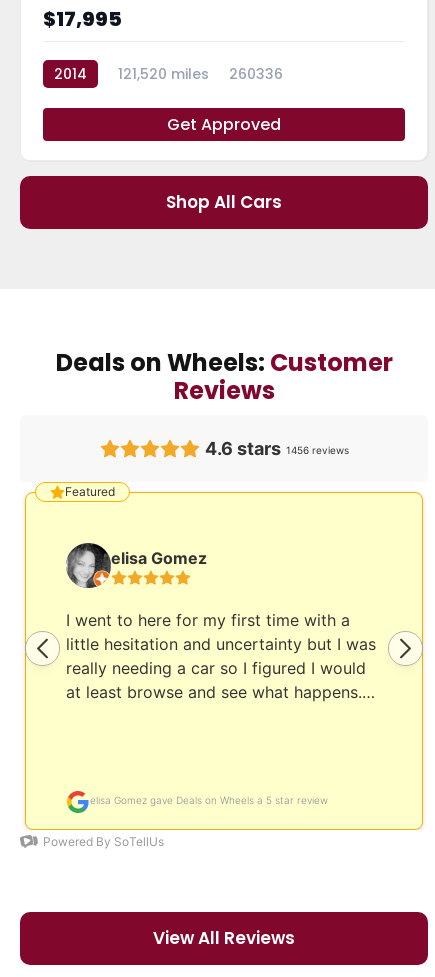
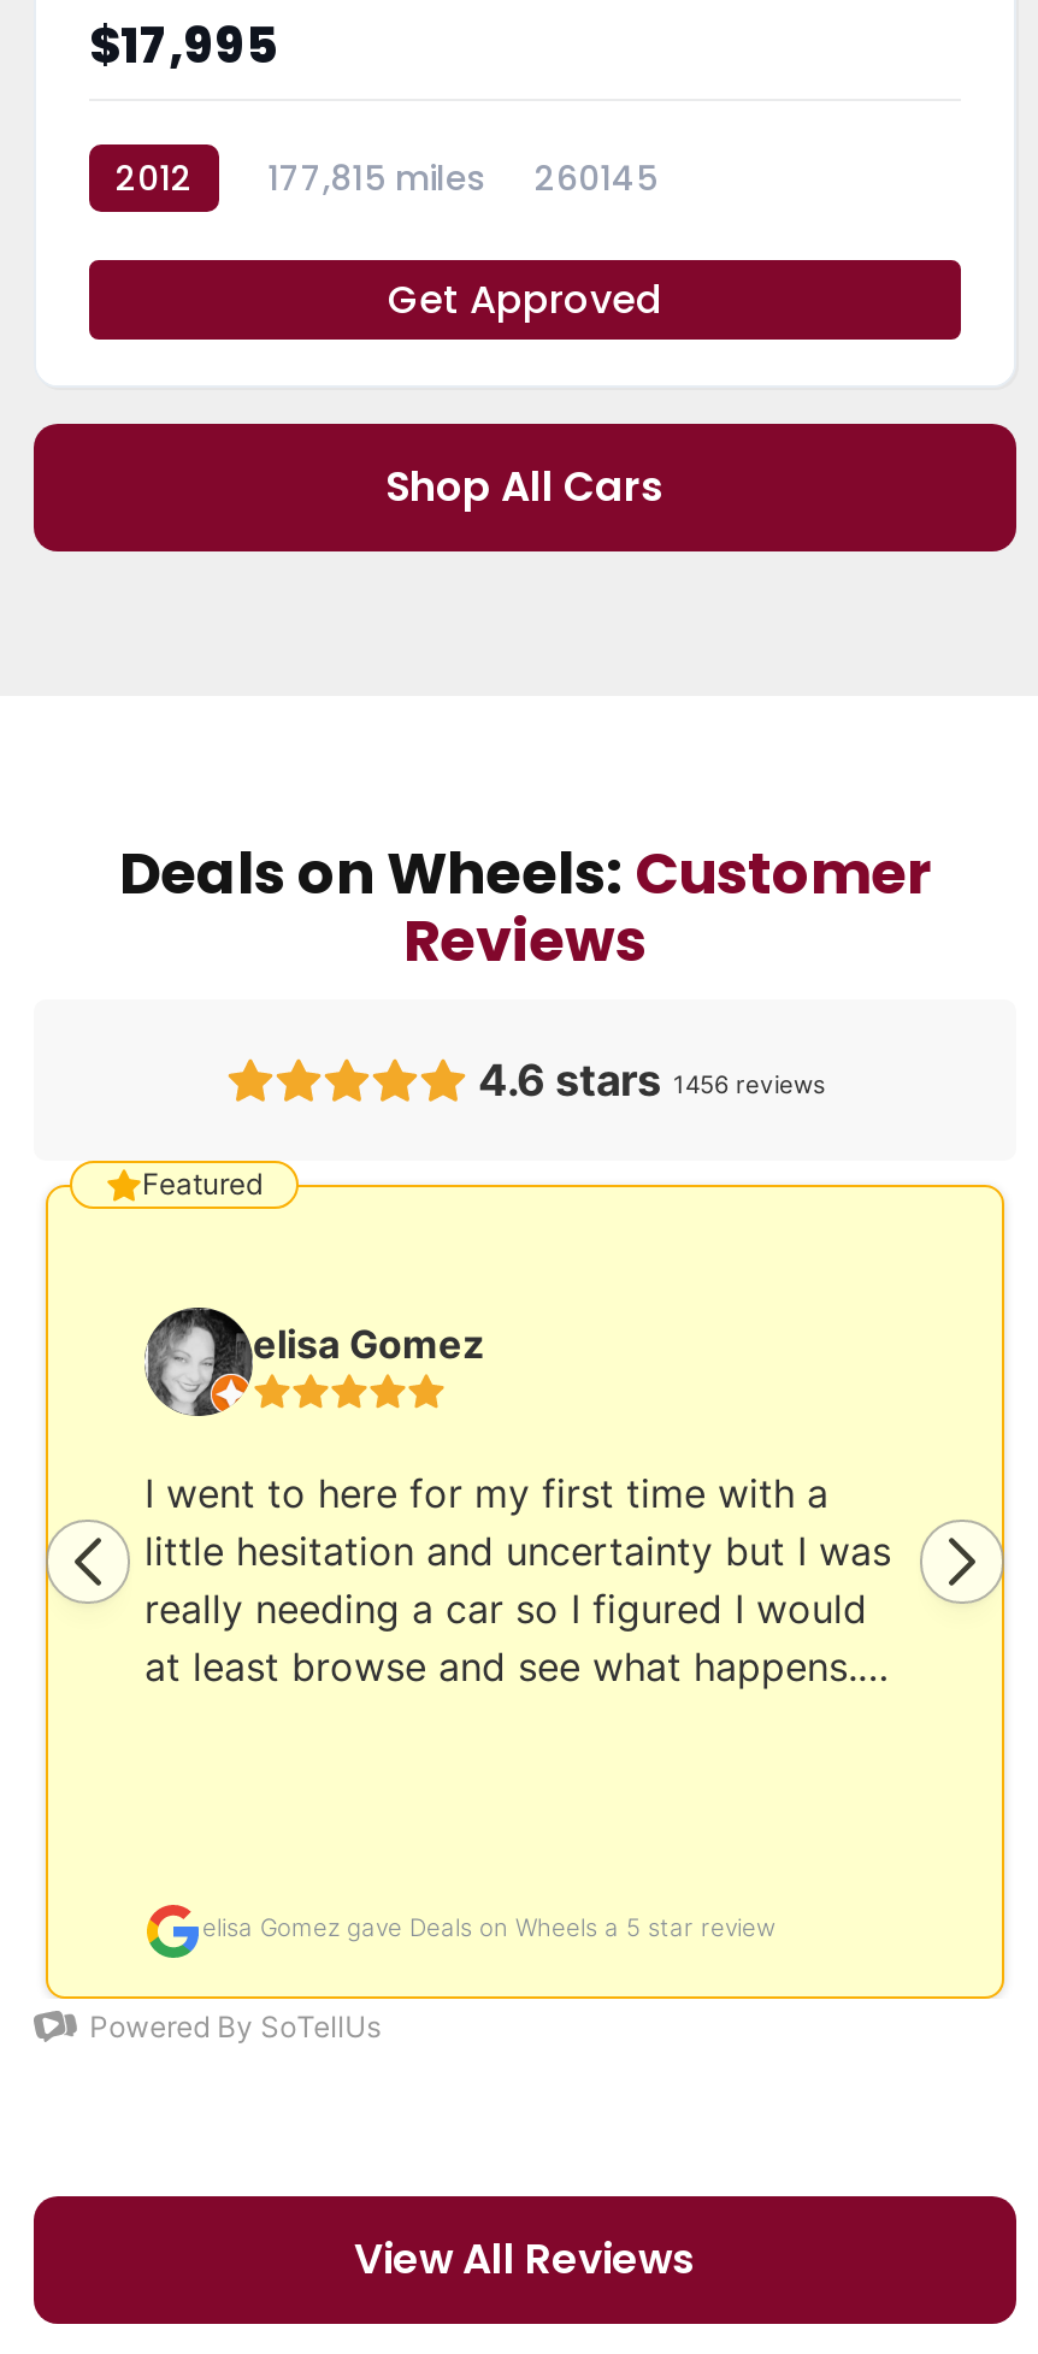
- 2014
+ 2012

- 121,520 miles
+ 177,815 miles

- 260336
+ 260145
